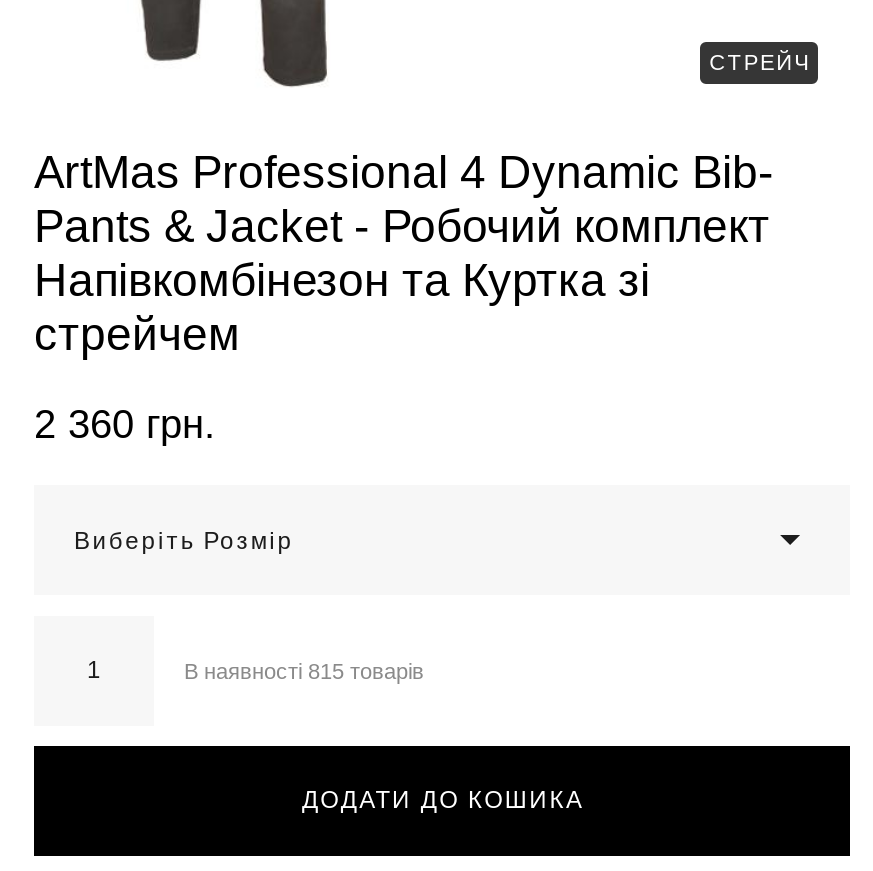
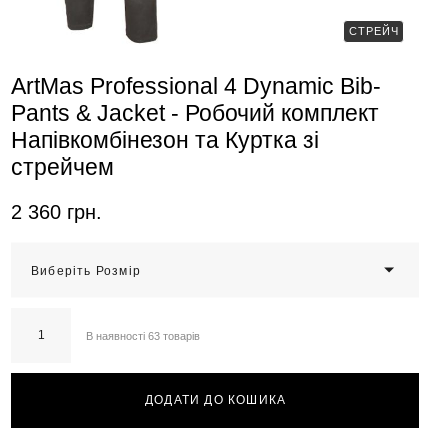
- В наявності 815 товарів
+ В наявності 63 товарів
